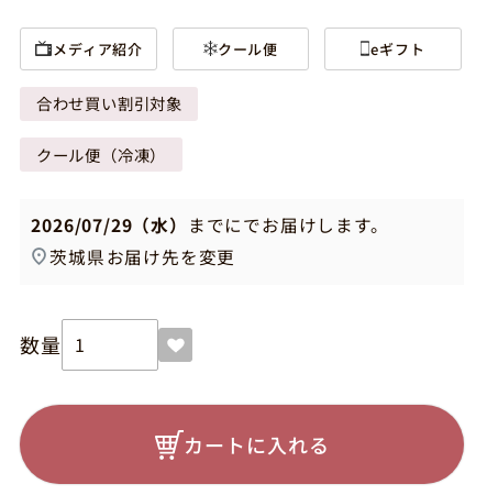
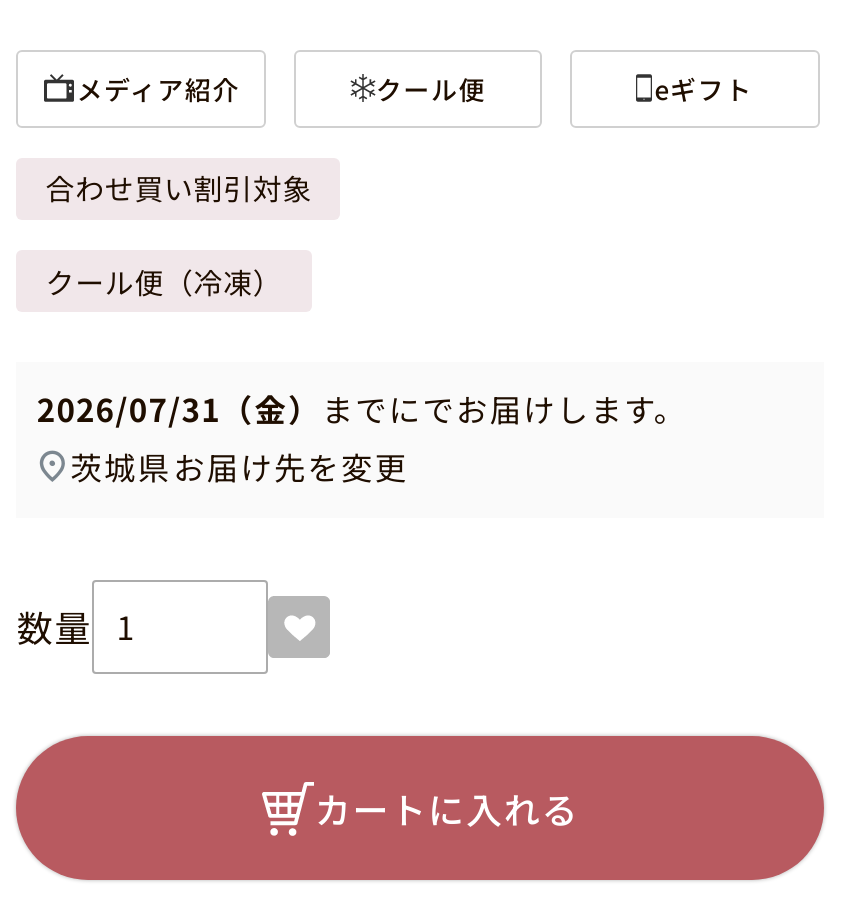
- 2026/07/29（水）までにでお届けします。
+ 2026/07/31（金）までにでお届けします。
